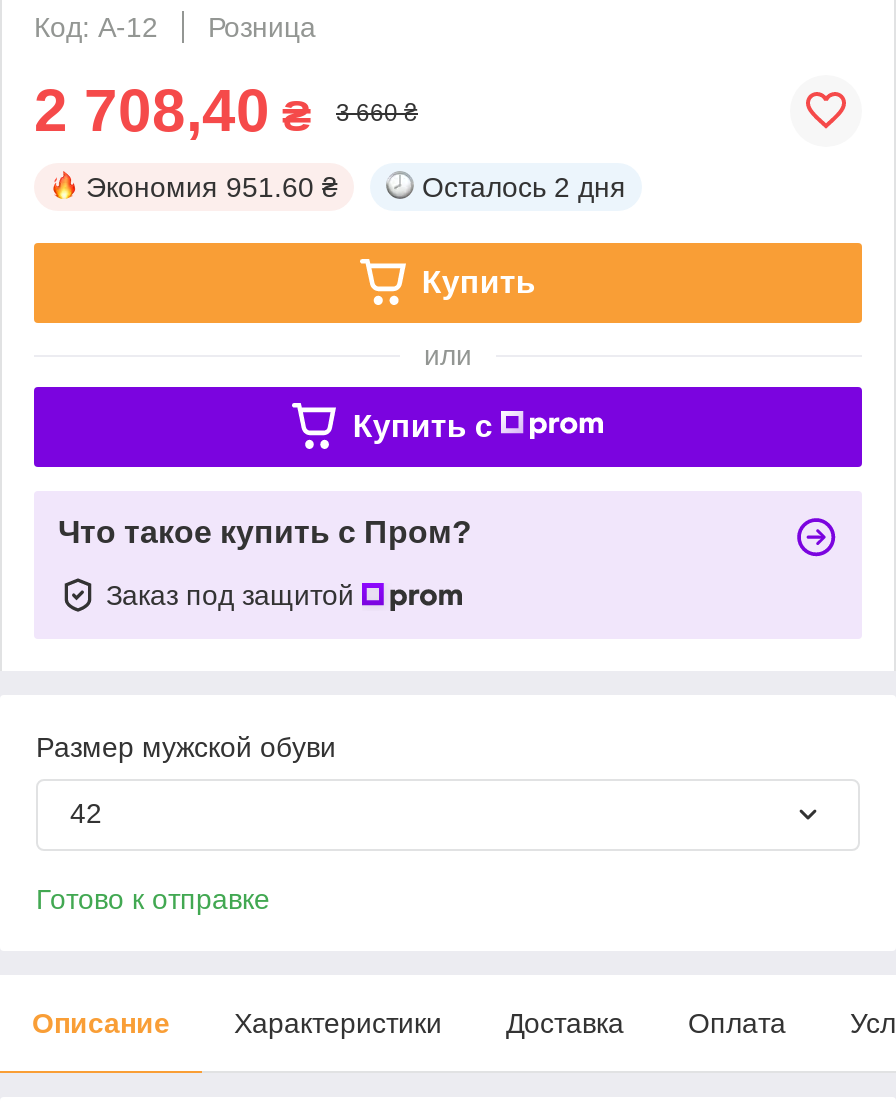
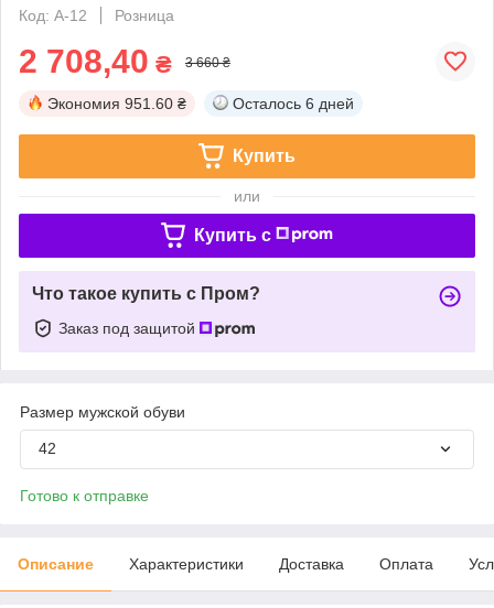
- Осталось 2 дня
+ Осталось 6 дней
